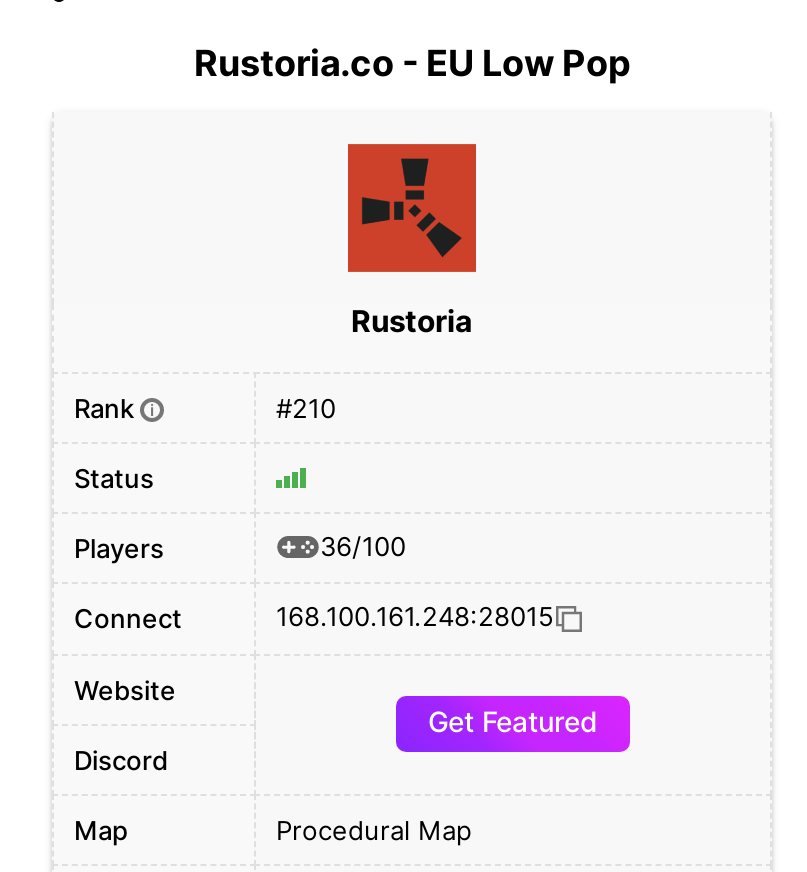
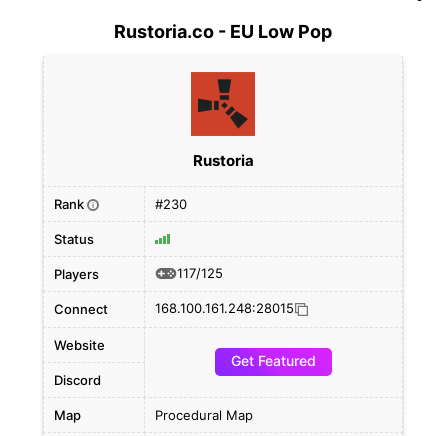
- #210
+ #230

- 36/100
+ 117/125
